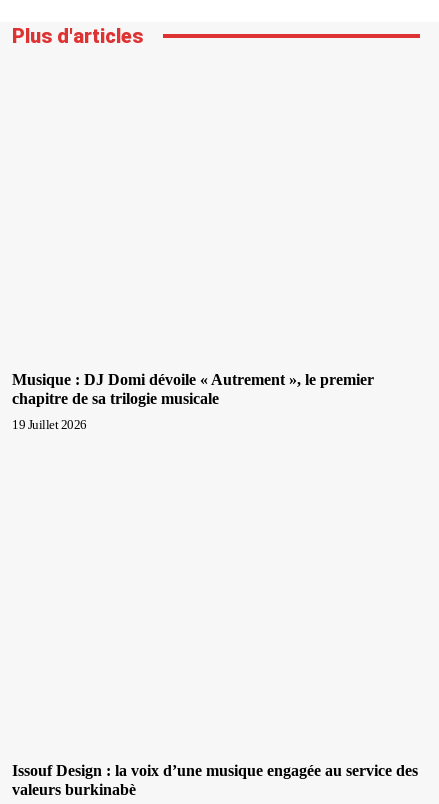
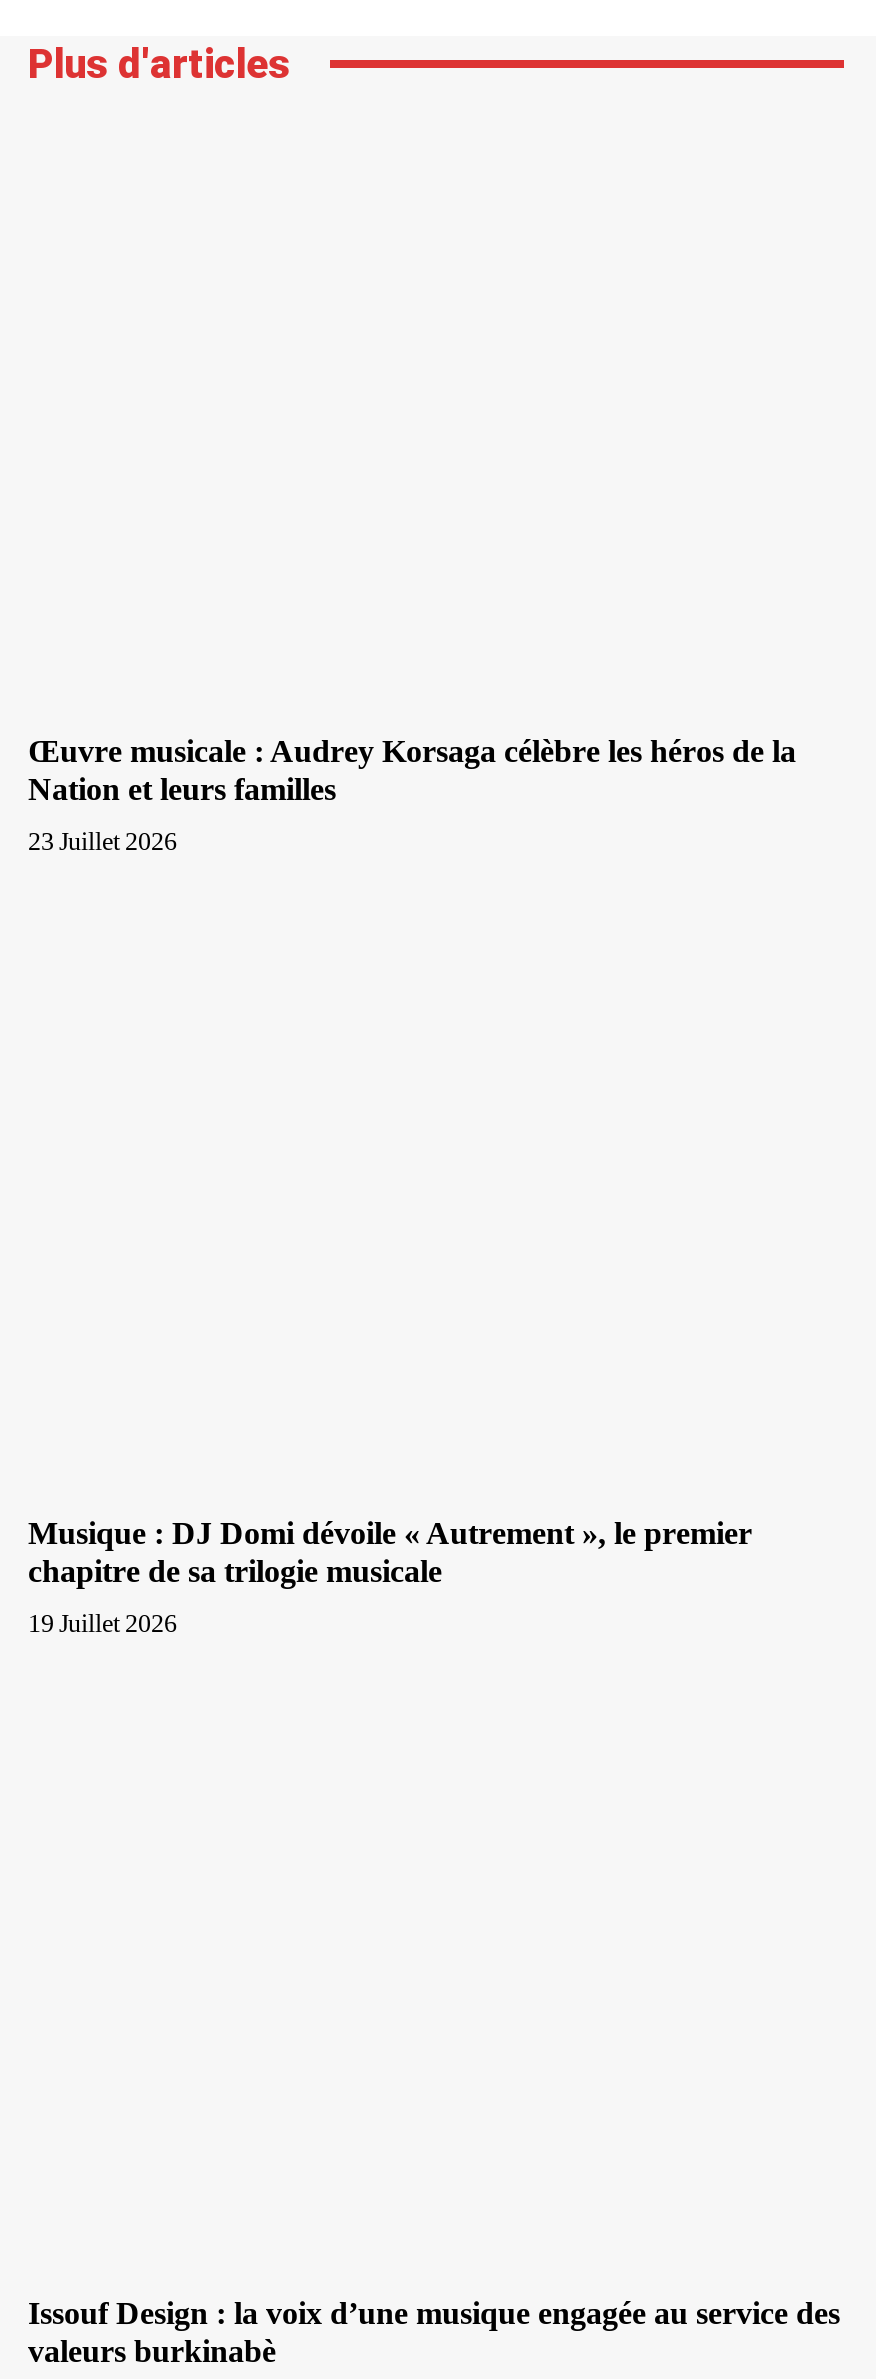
+ Œuvre musicale : Audrey Korsaga célèbre les héros de la
+ Nation et leurs familles
+ 23 Juillet 2026
